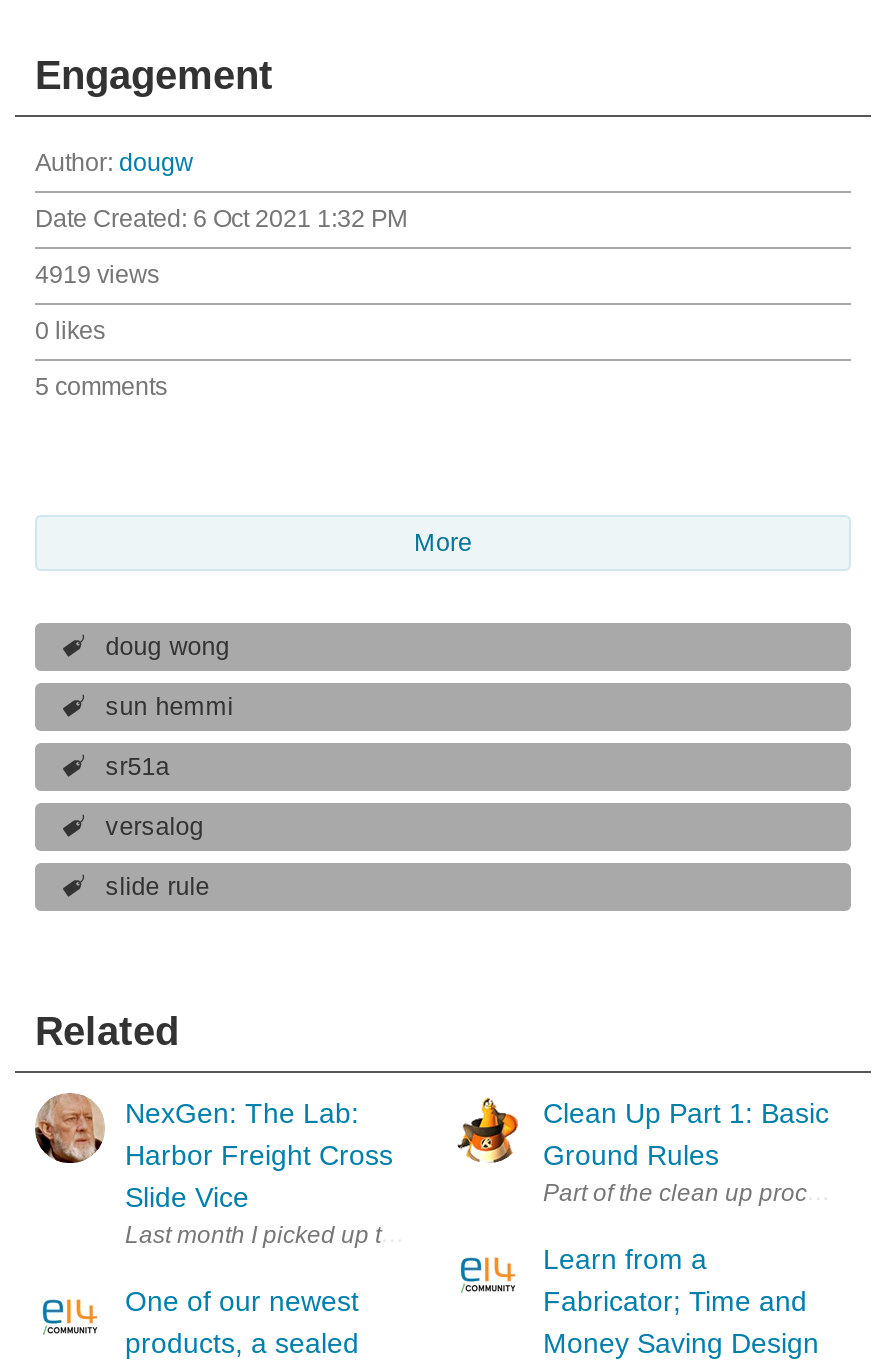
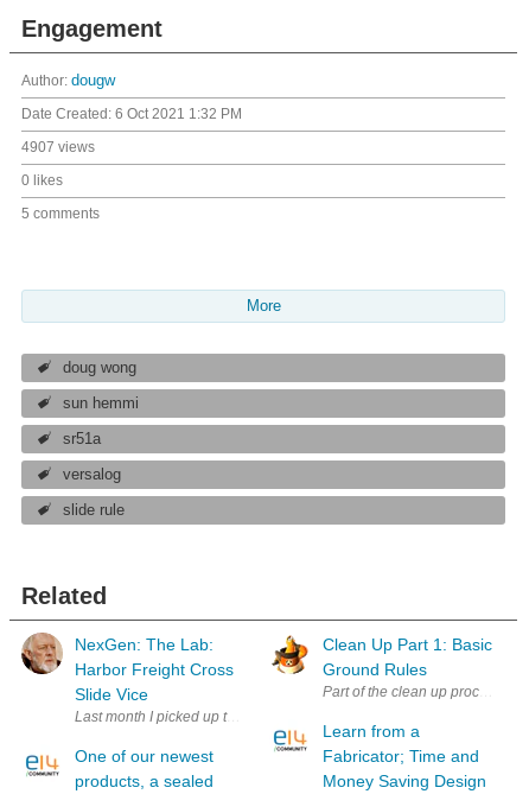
- 4919 views
+ 4907 views
